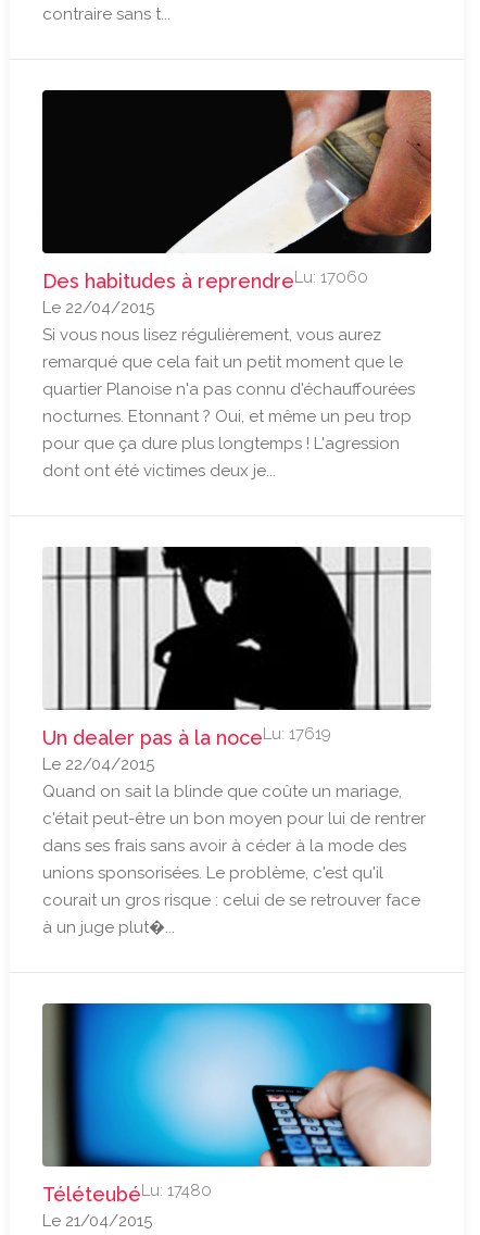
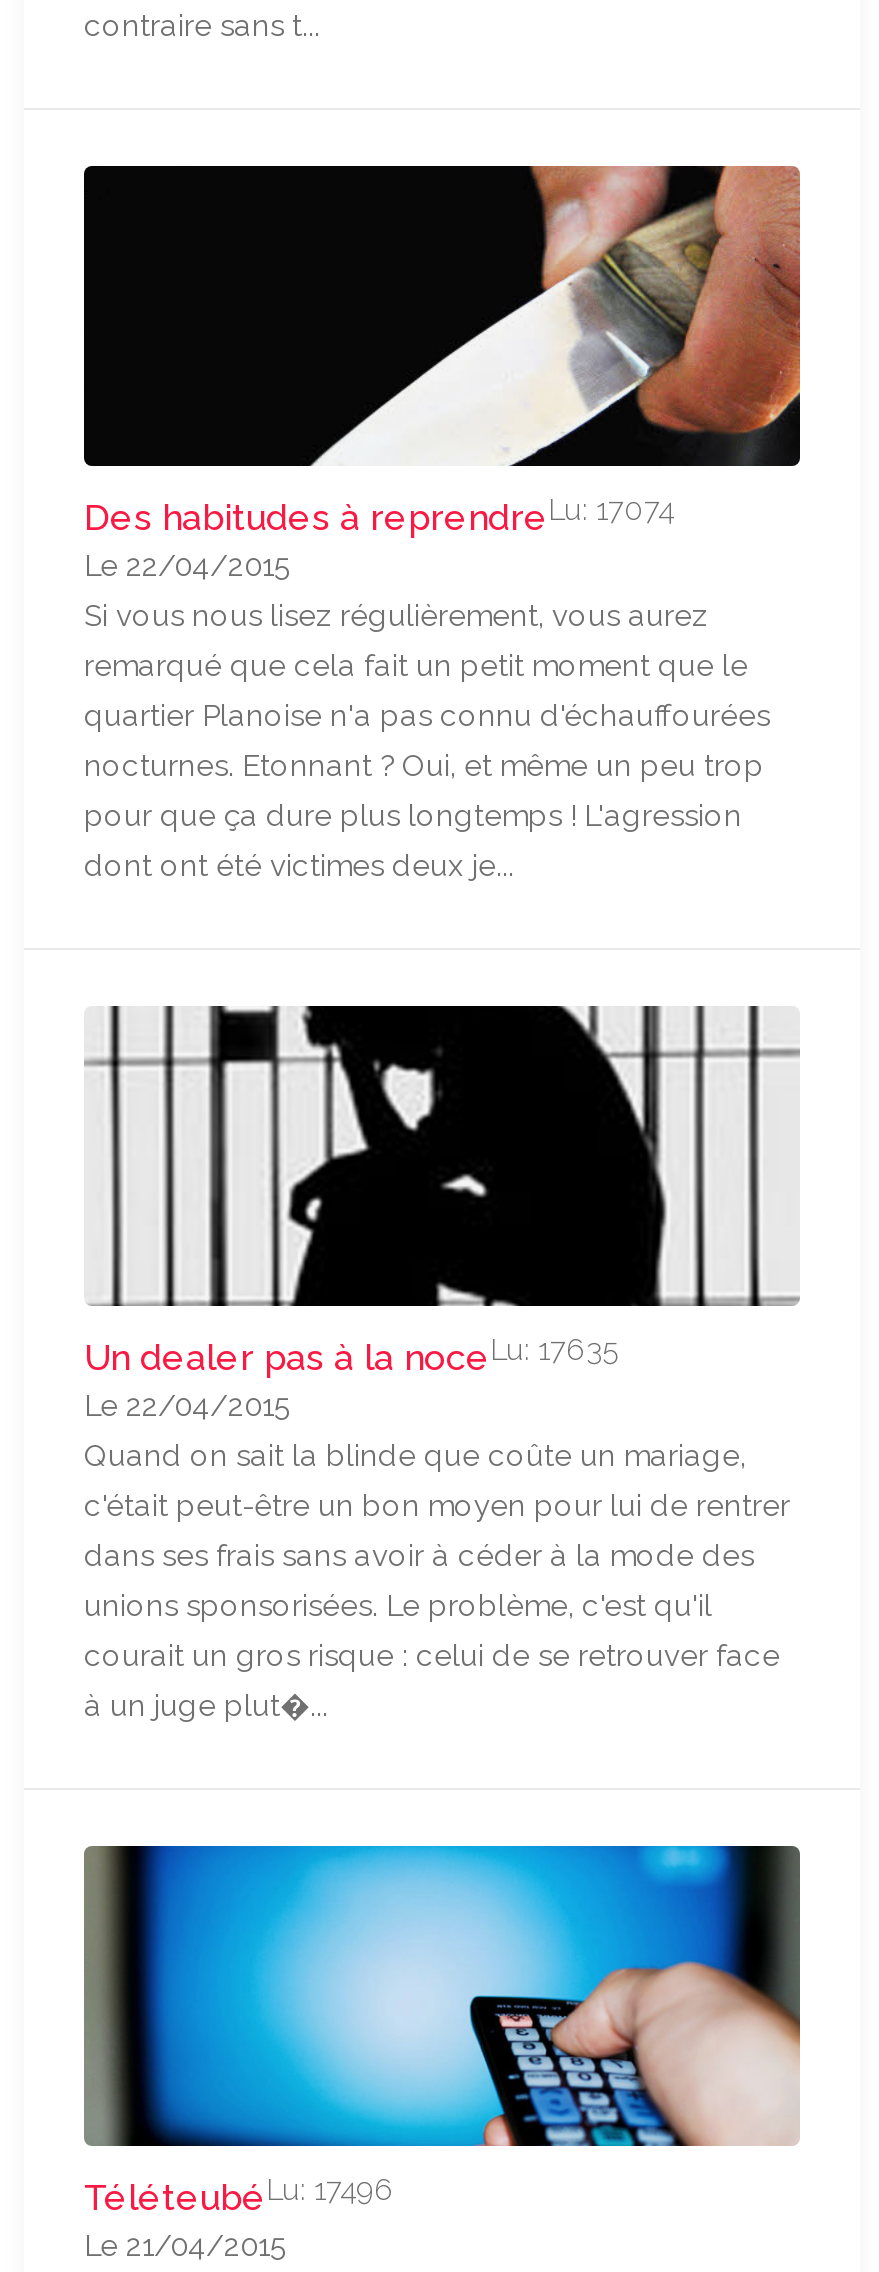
- Des habitudes à reprendreLu: 17060
+ Des habitudes à reprendreLu: 17074

- Un dealer pas à la noceLu: 17619
+ Un dealer pas à la noceLu: 17635

- TéléteubéLu: 17480
+ TéléteubéLu: 17496
